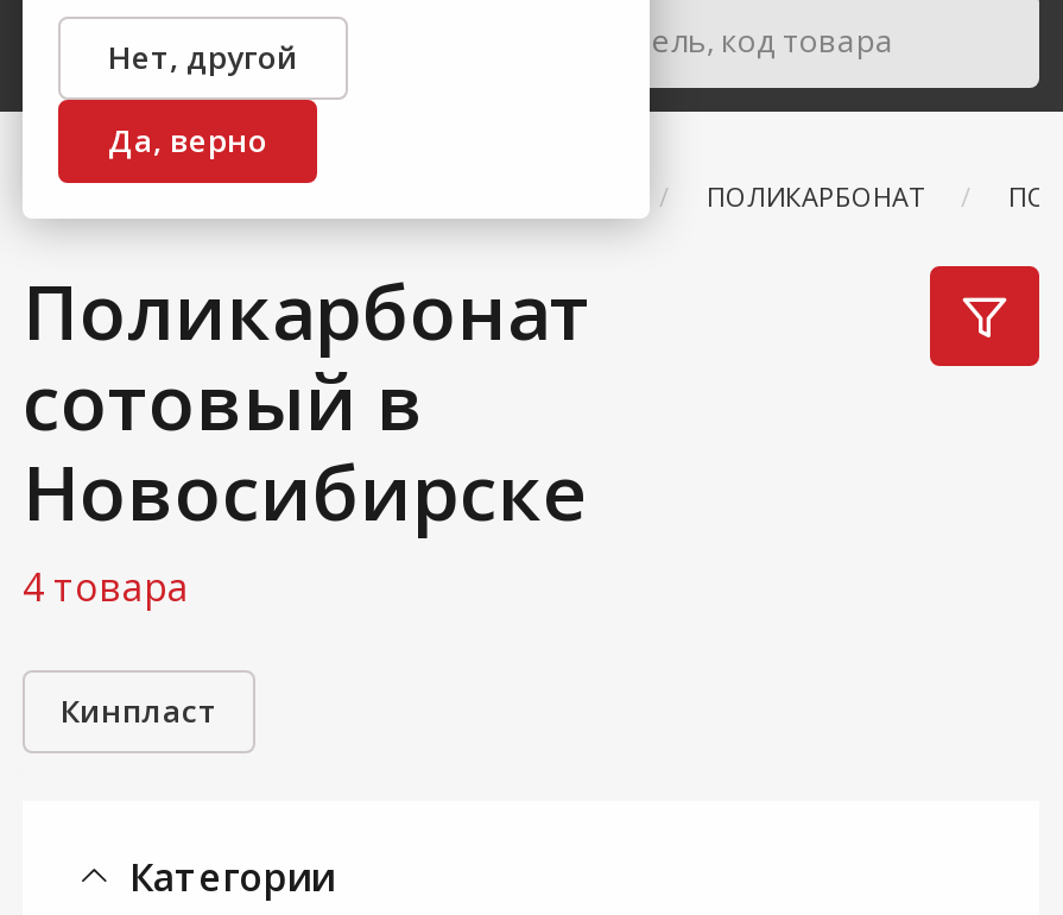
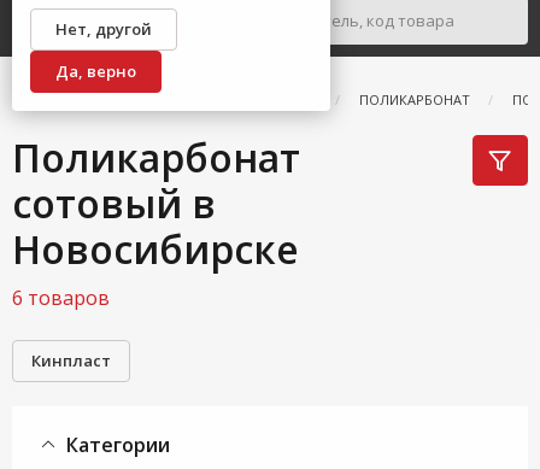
- 4 товара
+ 6 товаров
